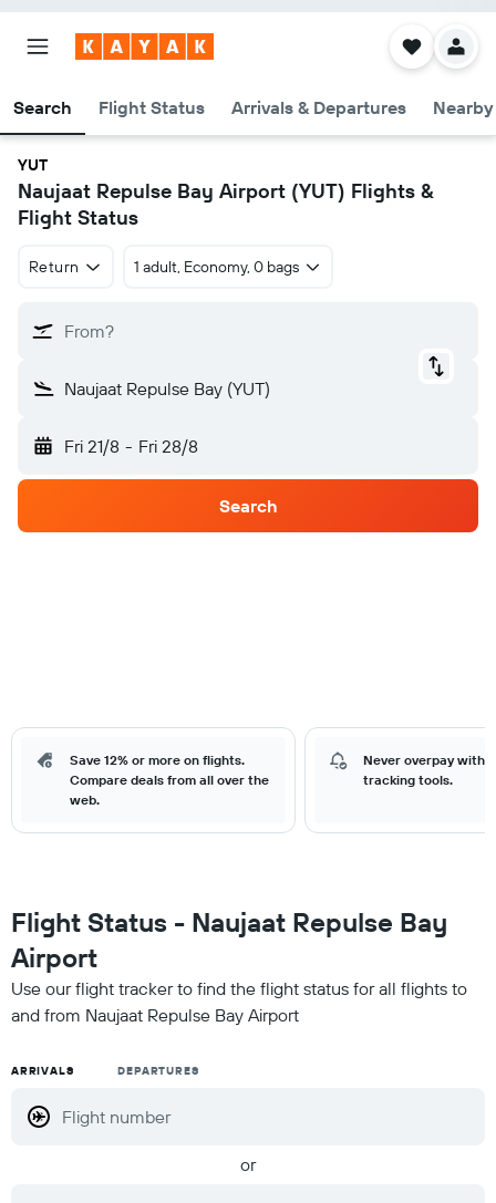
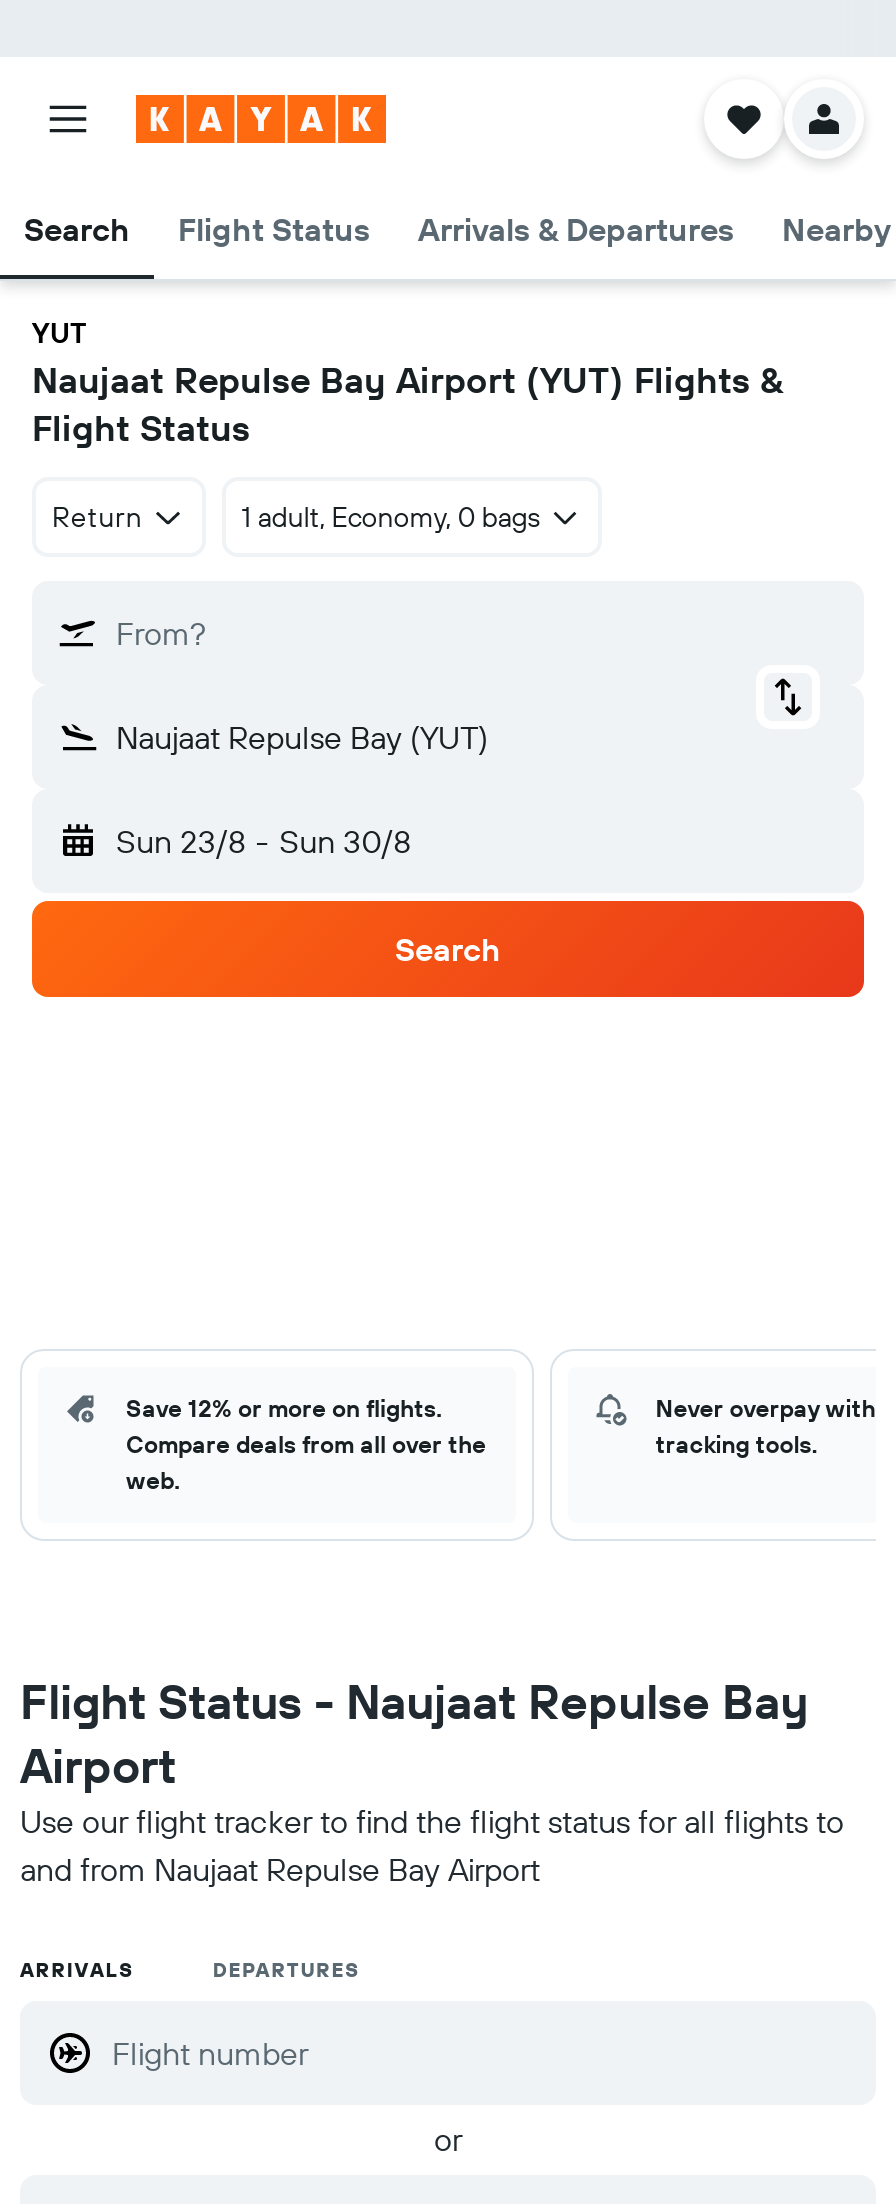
- Fri 21/8 - Fri 28/8
+ Sun 23/8 - Sun 30/8
